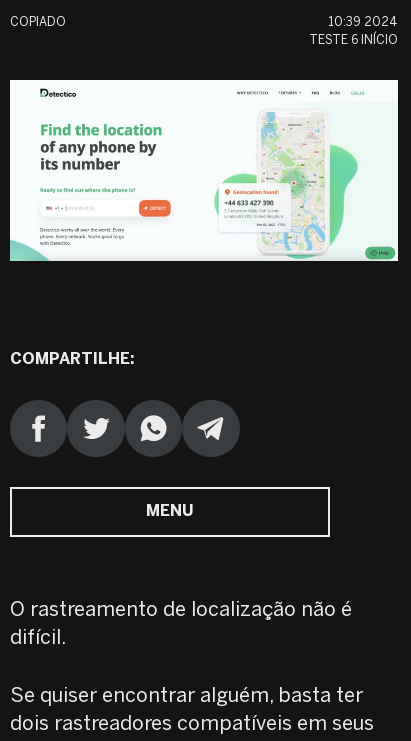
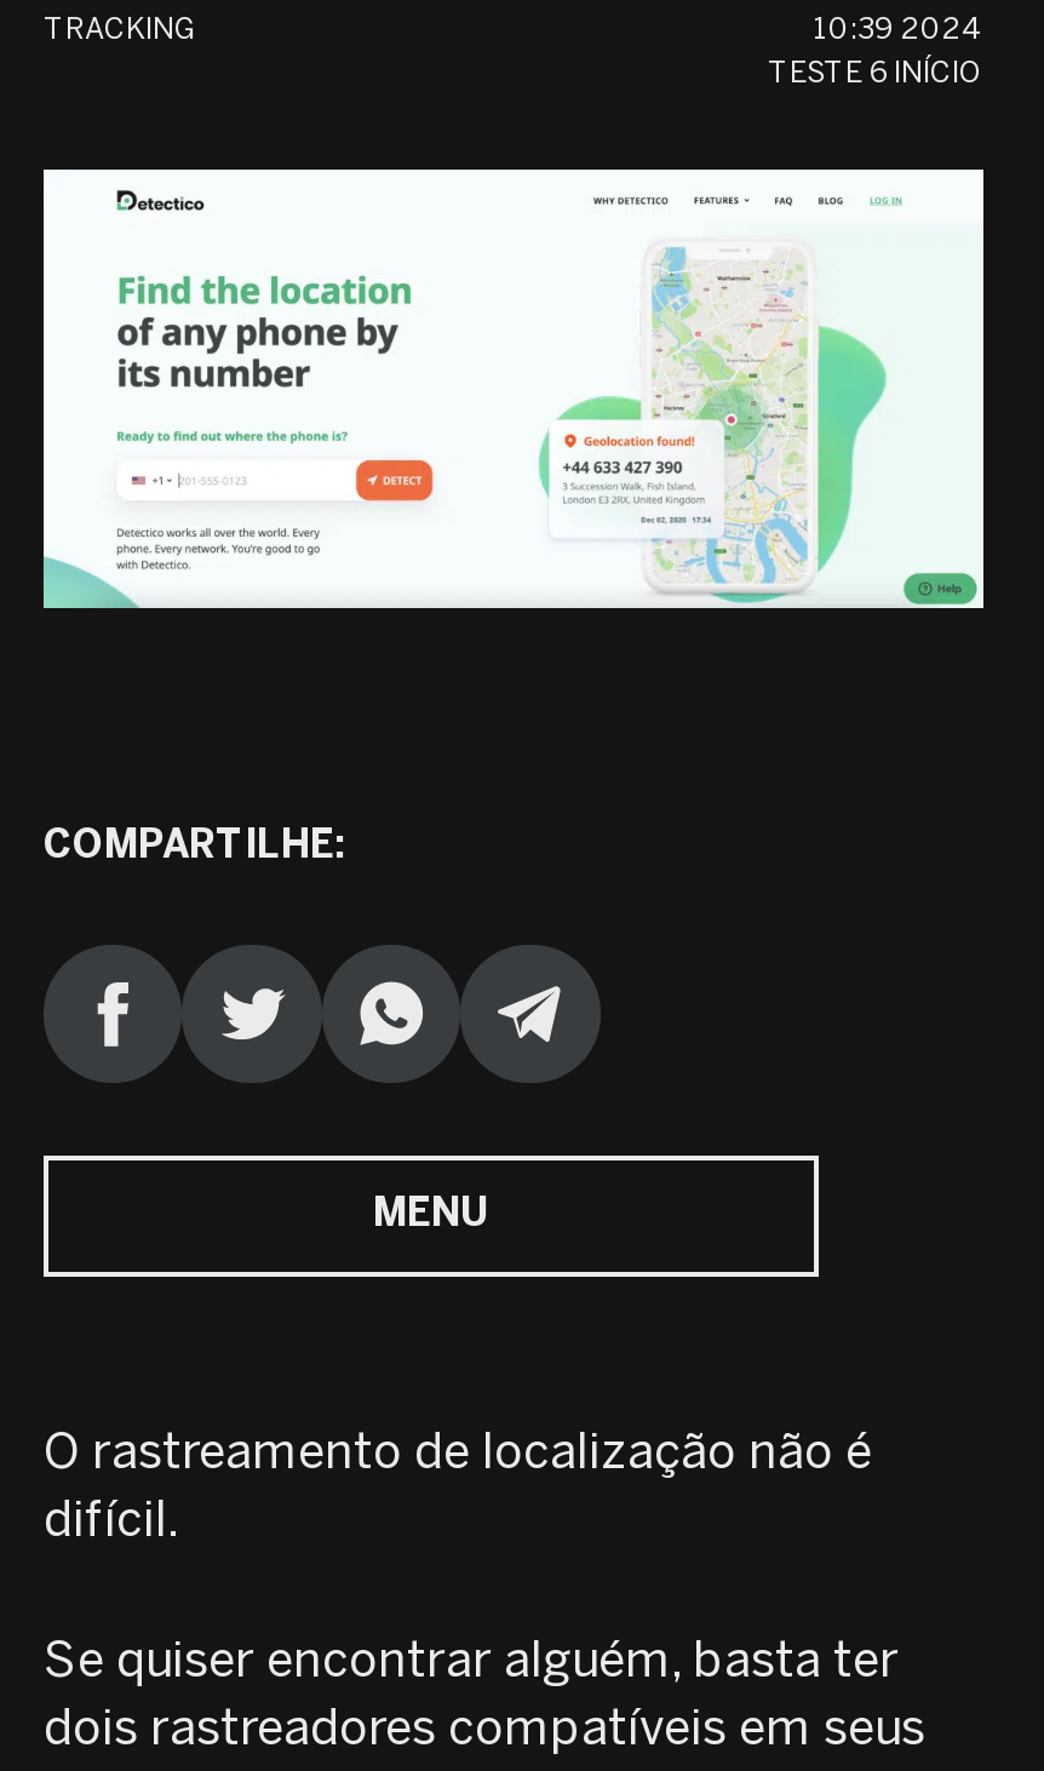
- COPIADO
+ TRACKING
